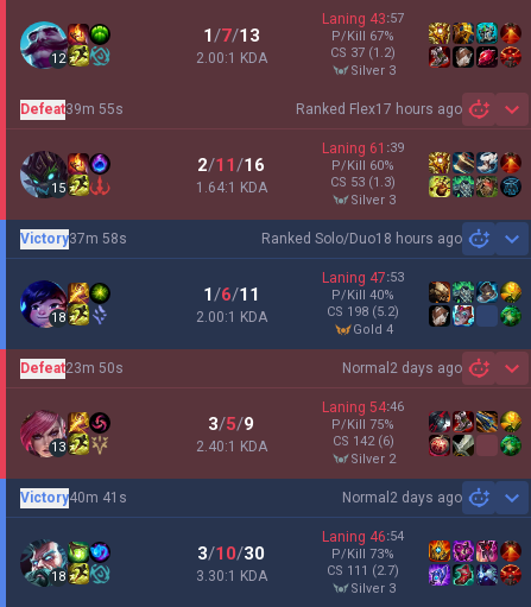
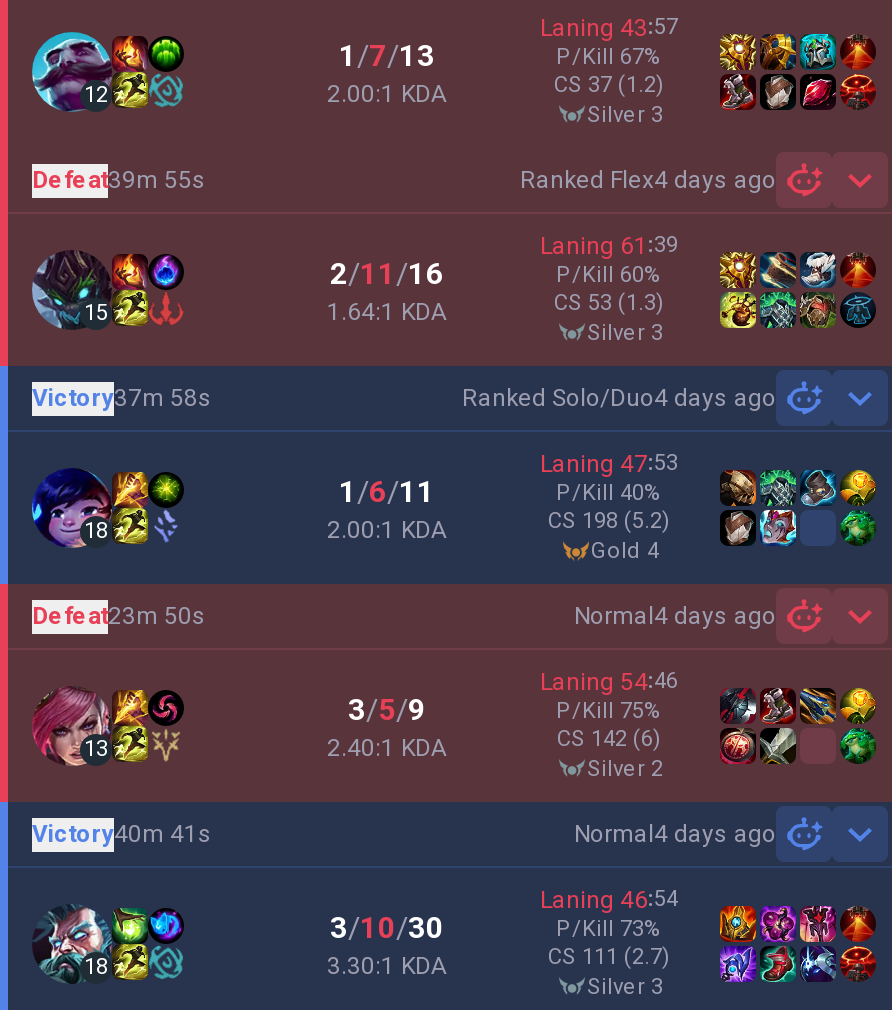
- Ranked Flex17 hours ago
+ Ranked Flex4 days ago

- Ranked Solo/Duo18 hours ago
+ Ranked Solo/Duo4 days ago

- Normal 2 days ago
+ Normal 4 days ago

- Normal 2 days ago
+ Normal 4 days ago
